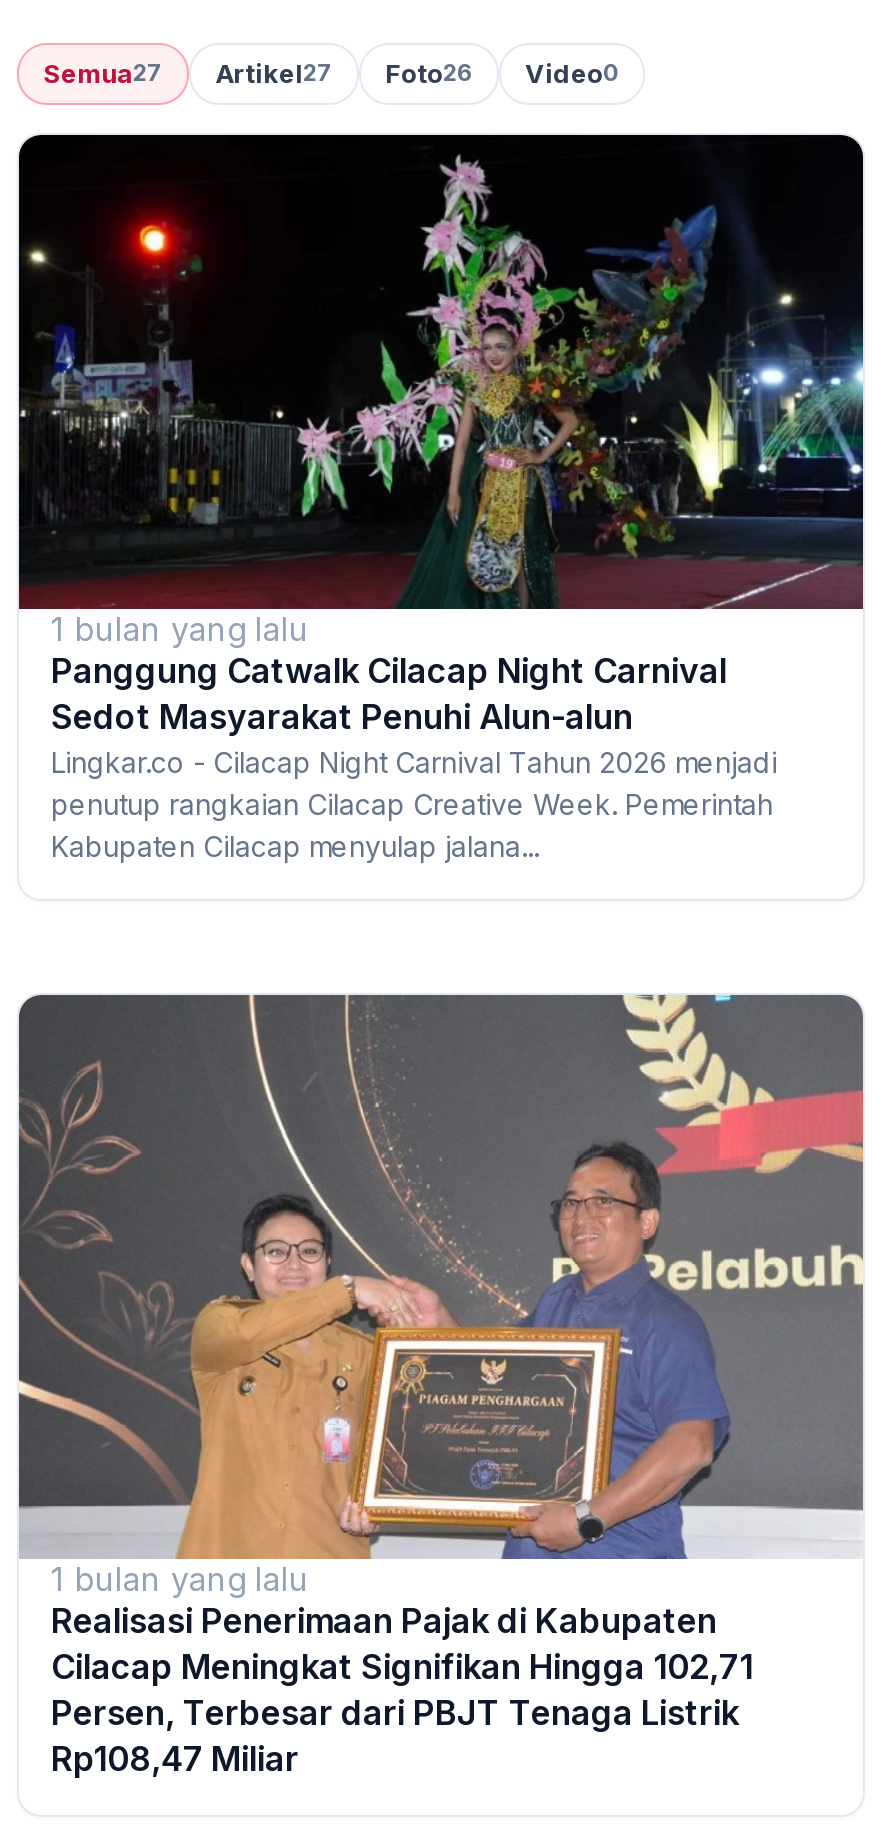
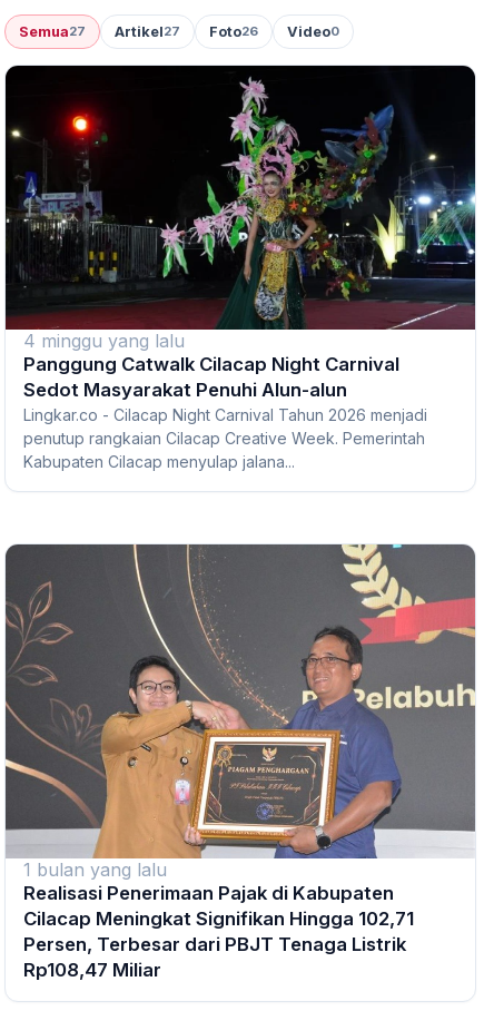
- 1 bulan yang lalu
+ 4 minggu yang lalu
